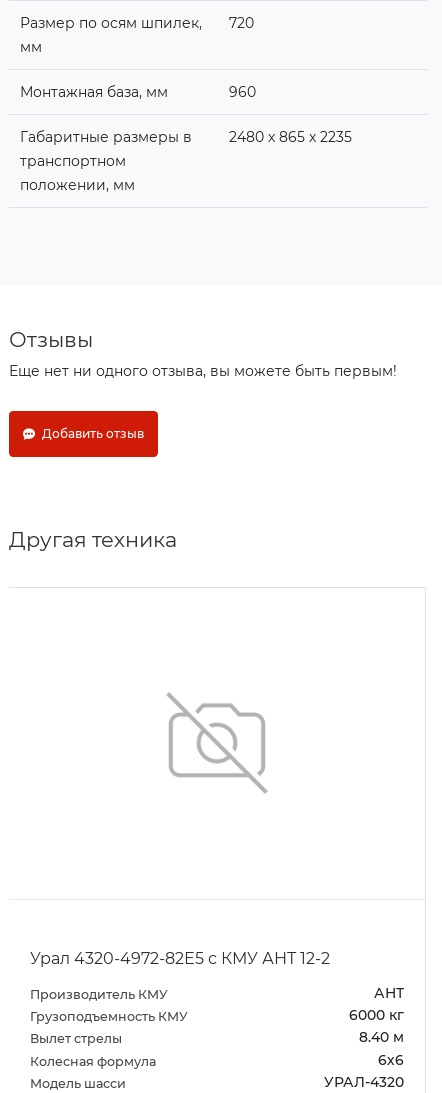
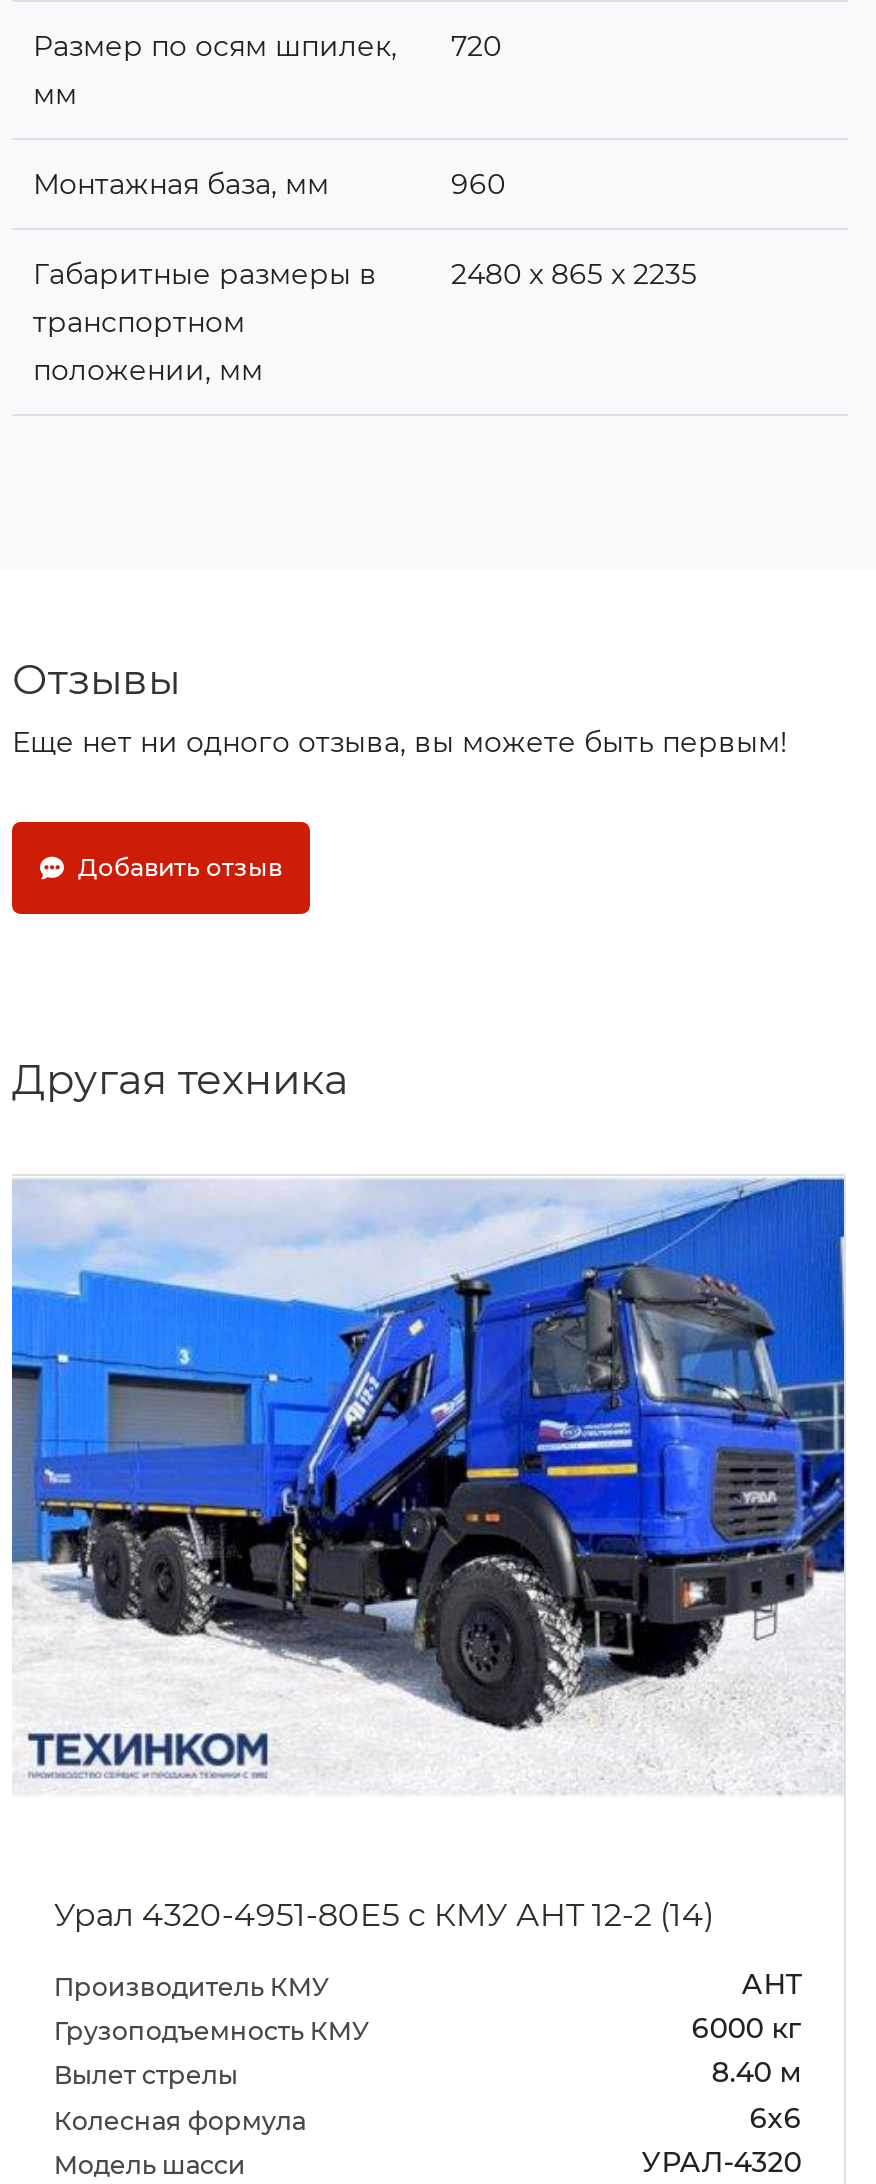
+ [image]

- Урал 4320-4972-82Е5 с КМУ АНТ 12-2
+ Урал 4320-4951-80Е5 с КМУ АНТ 12-2 (14)
